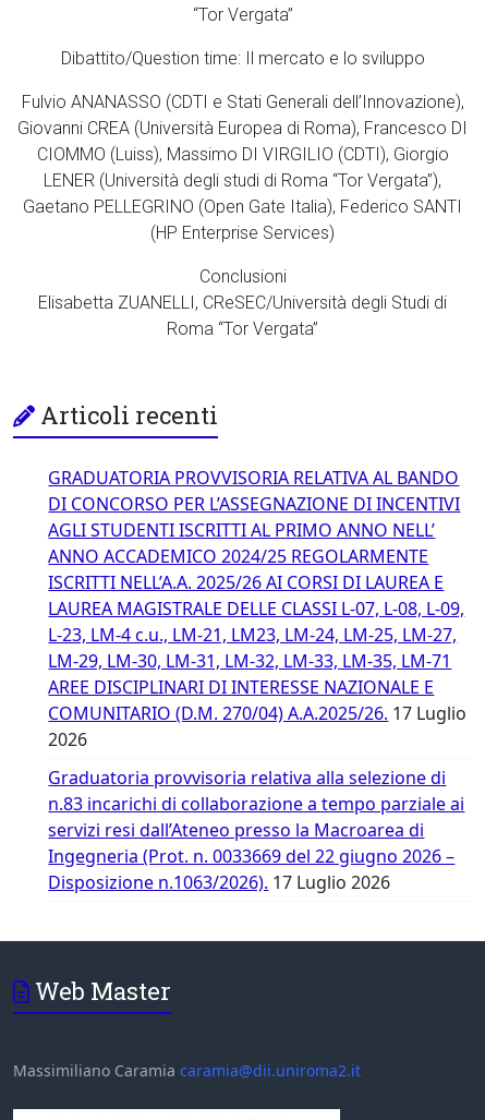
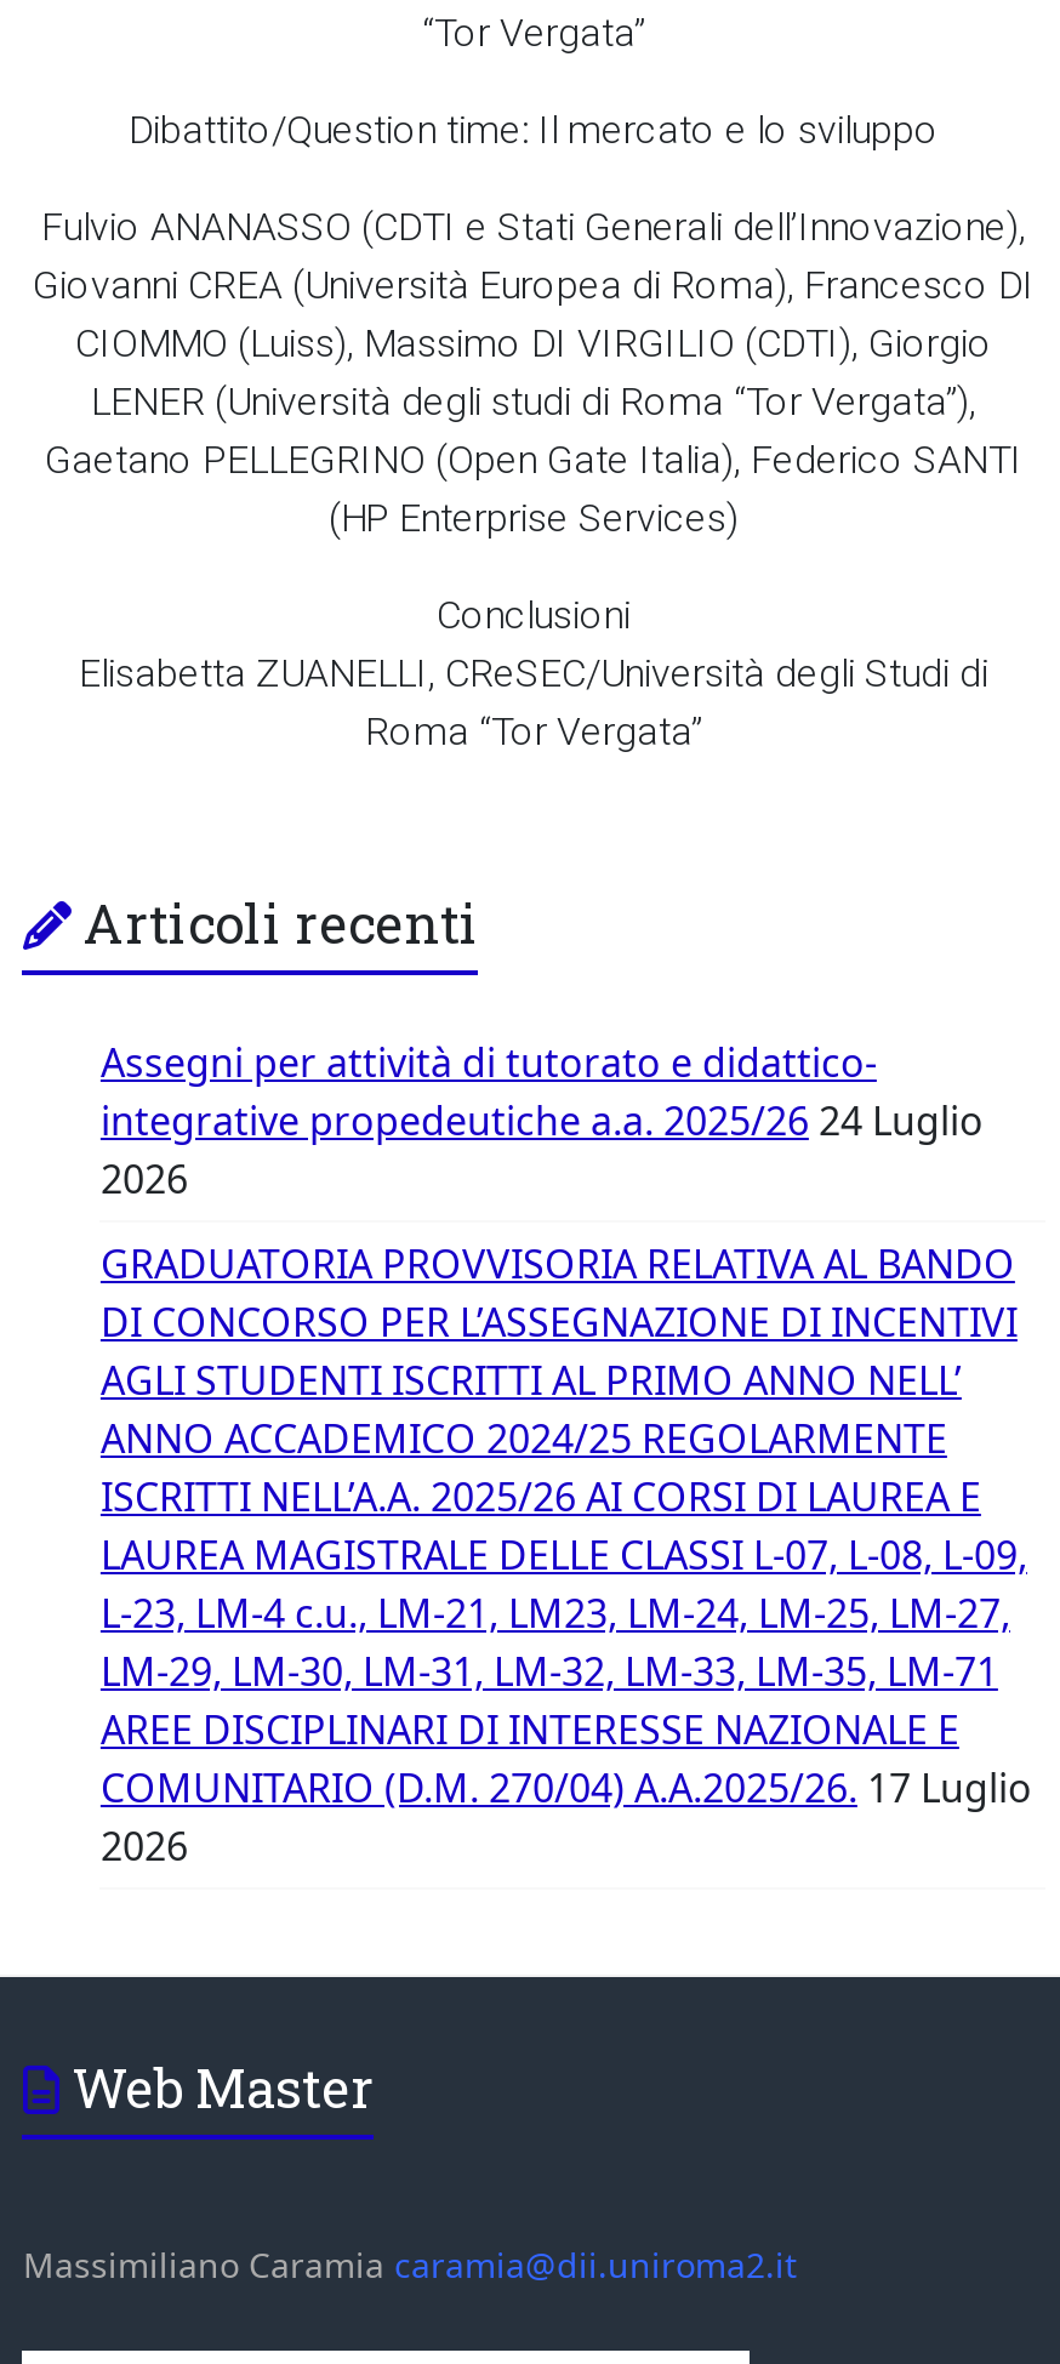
+ Assegni per attività di tutorato e didattico-
+ integrative propedeutiche a.a. 2025/26 24 Luglio
+ 2026

moved down: GRADUATORIA PROVVISORIA RELATIVA AL BANDO | DI CONCORSO PER L’ASSEGNAZIONE DI INCENTIVI | AGLI STUDENTI ISCRITTI AL PRIMO ANNO NELL’ | ... | COMUNITARIO (D.M. 270/04) A.A.2025/26. 17 Luglio | 2026

- Graduatoria provvisoria relativa alla selezione di
- n.83 incarichi di collaborazione a tempo parziale ai
- servizi resi dall’Ateneo presso la Macroarea di
- Ingegneria (Prot. n. 0033669 del 22 giugno 2026 –
- Disposizione n.1063/2026). 17 Luglio 2026
